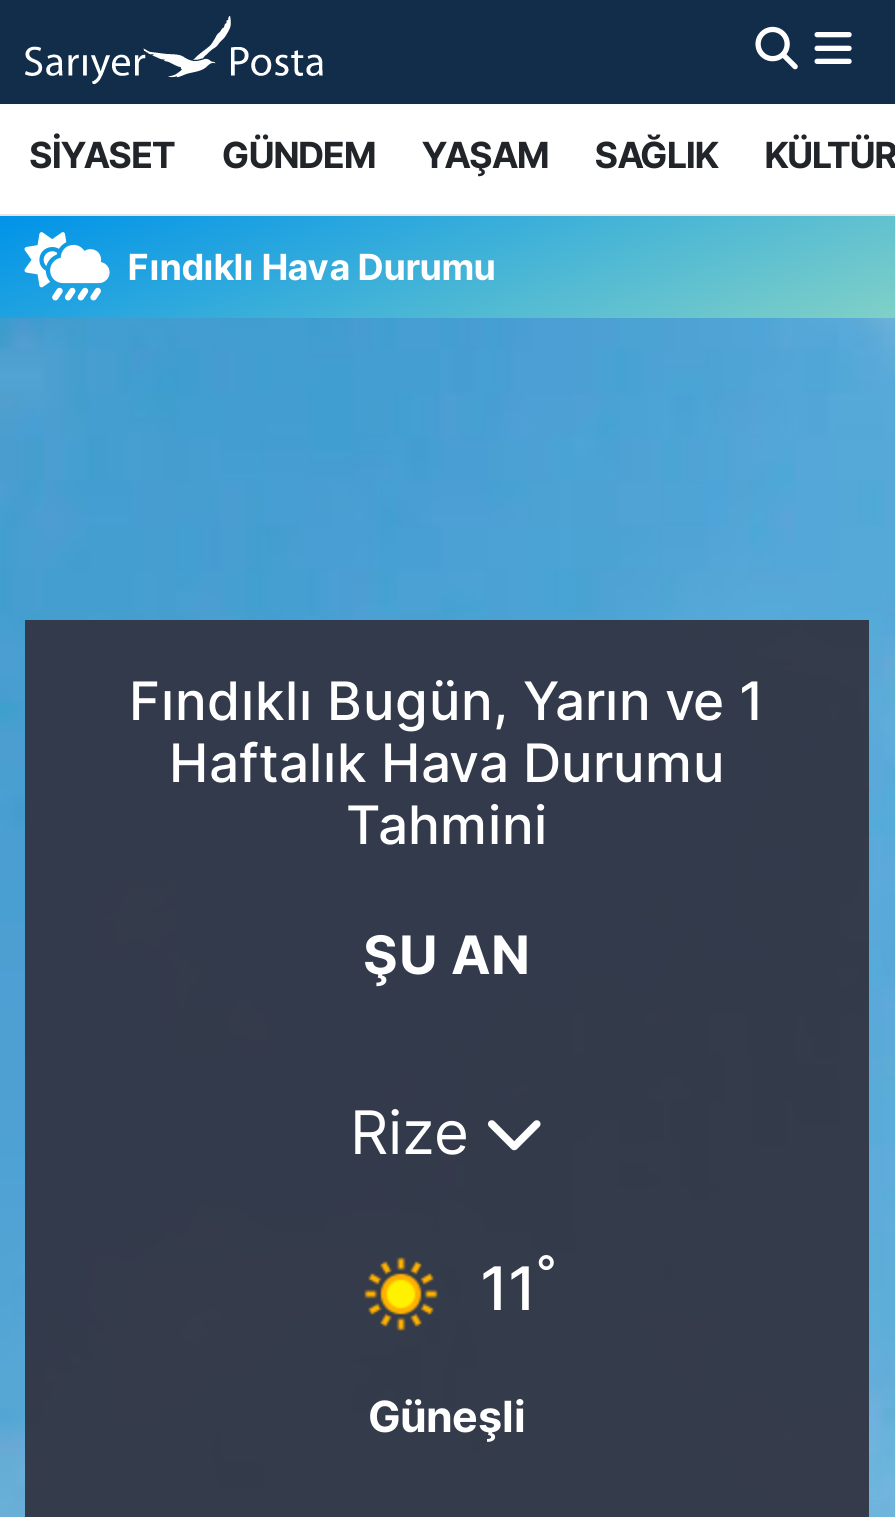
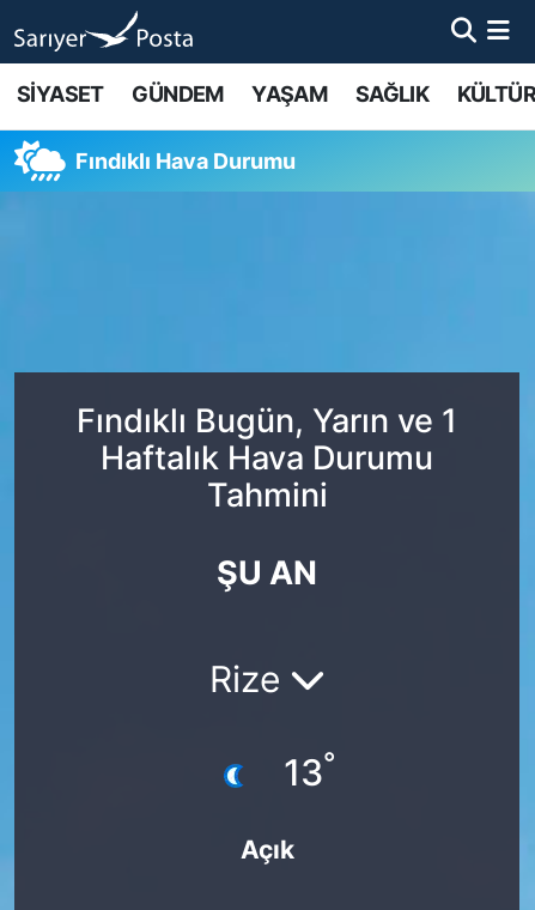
- [image]
- 11°
+ [image]
+ 13°

- Güneşli
+ Açık
